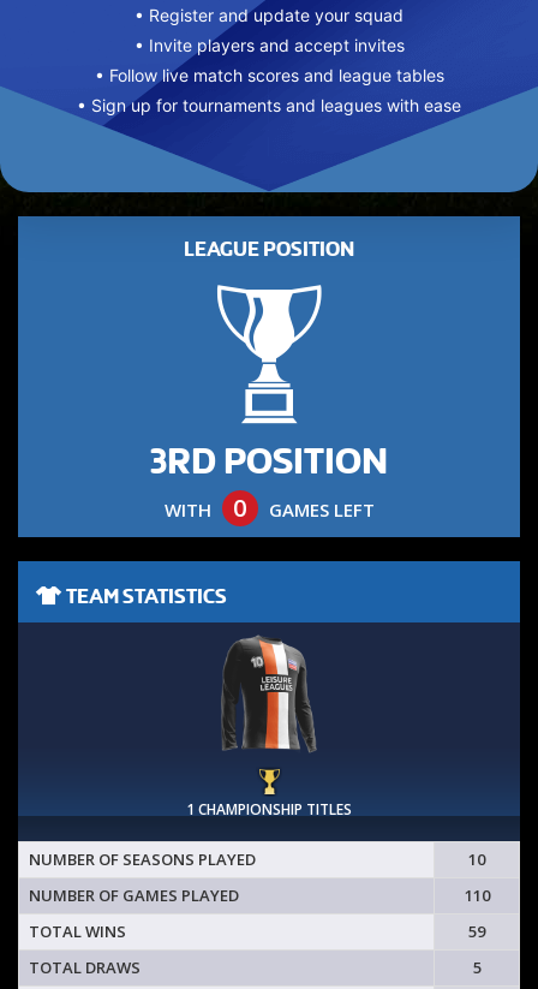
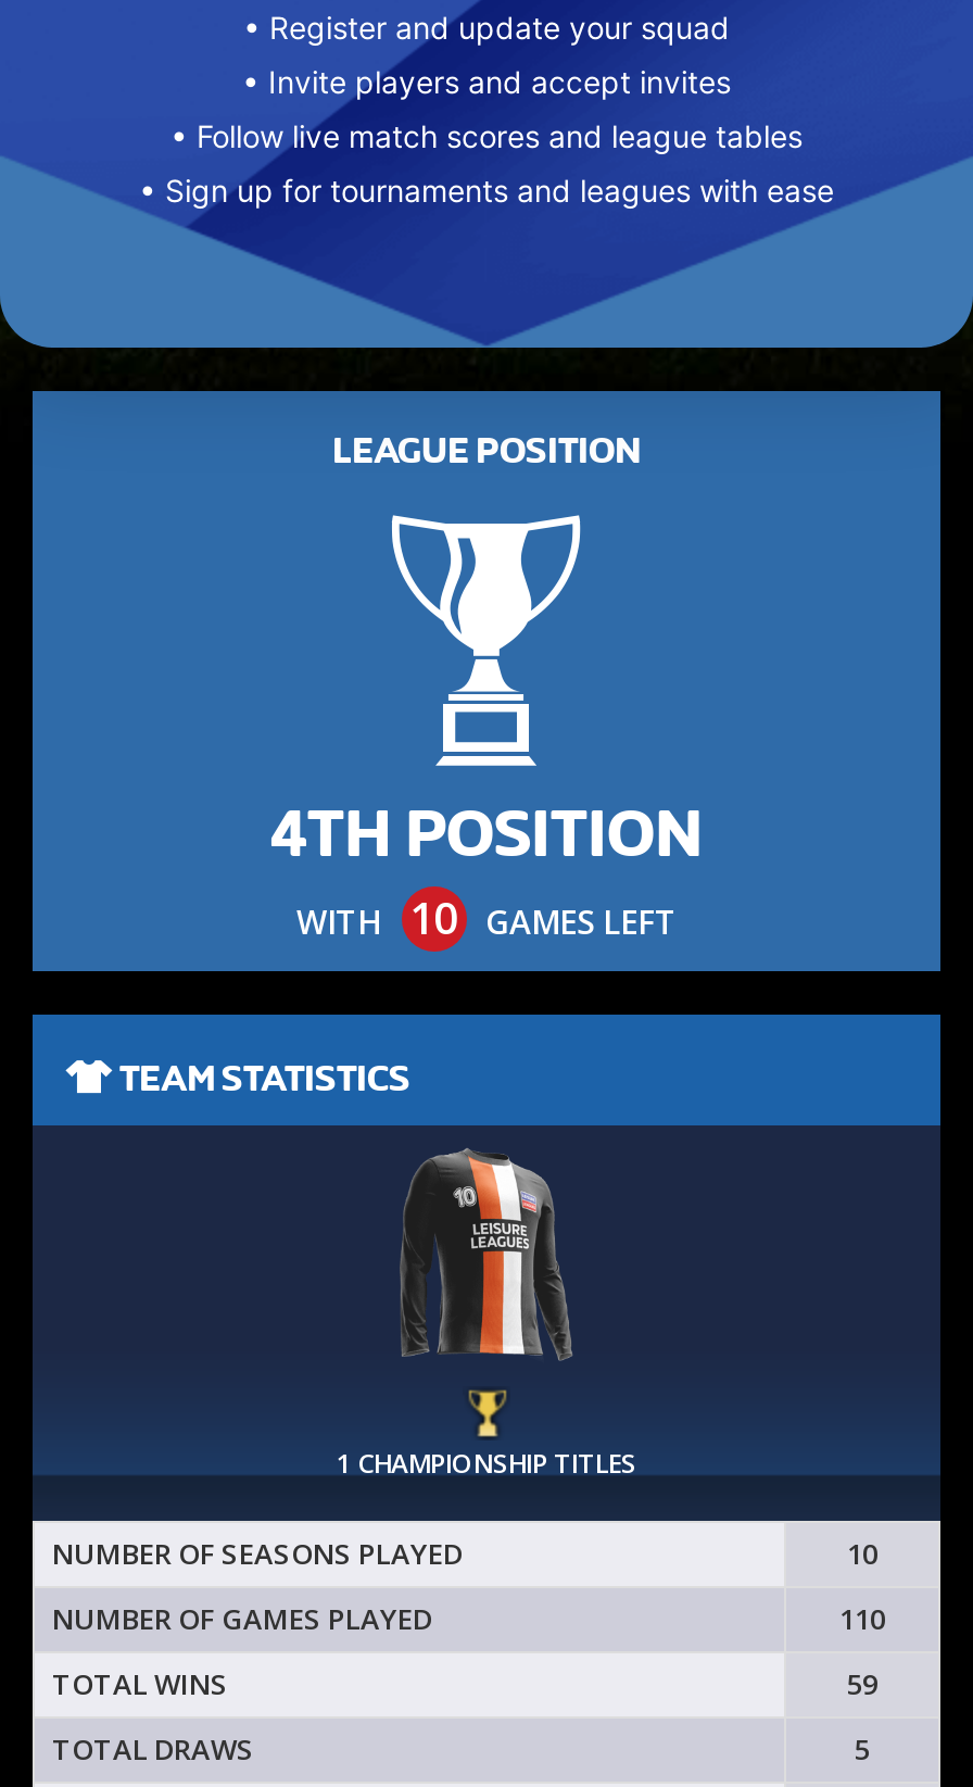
- 3RD POSITION
- WITH
- 0
- GAMES LEFT
+ 4TH POSITION
+ WITH 10 GAMES LEFT
